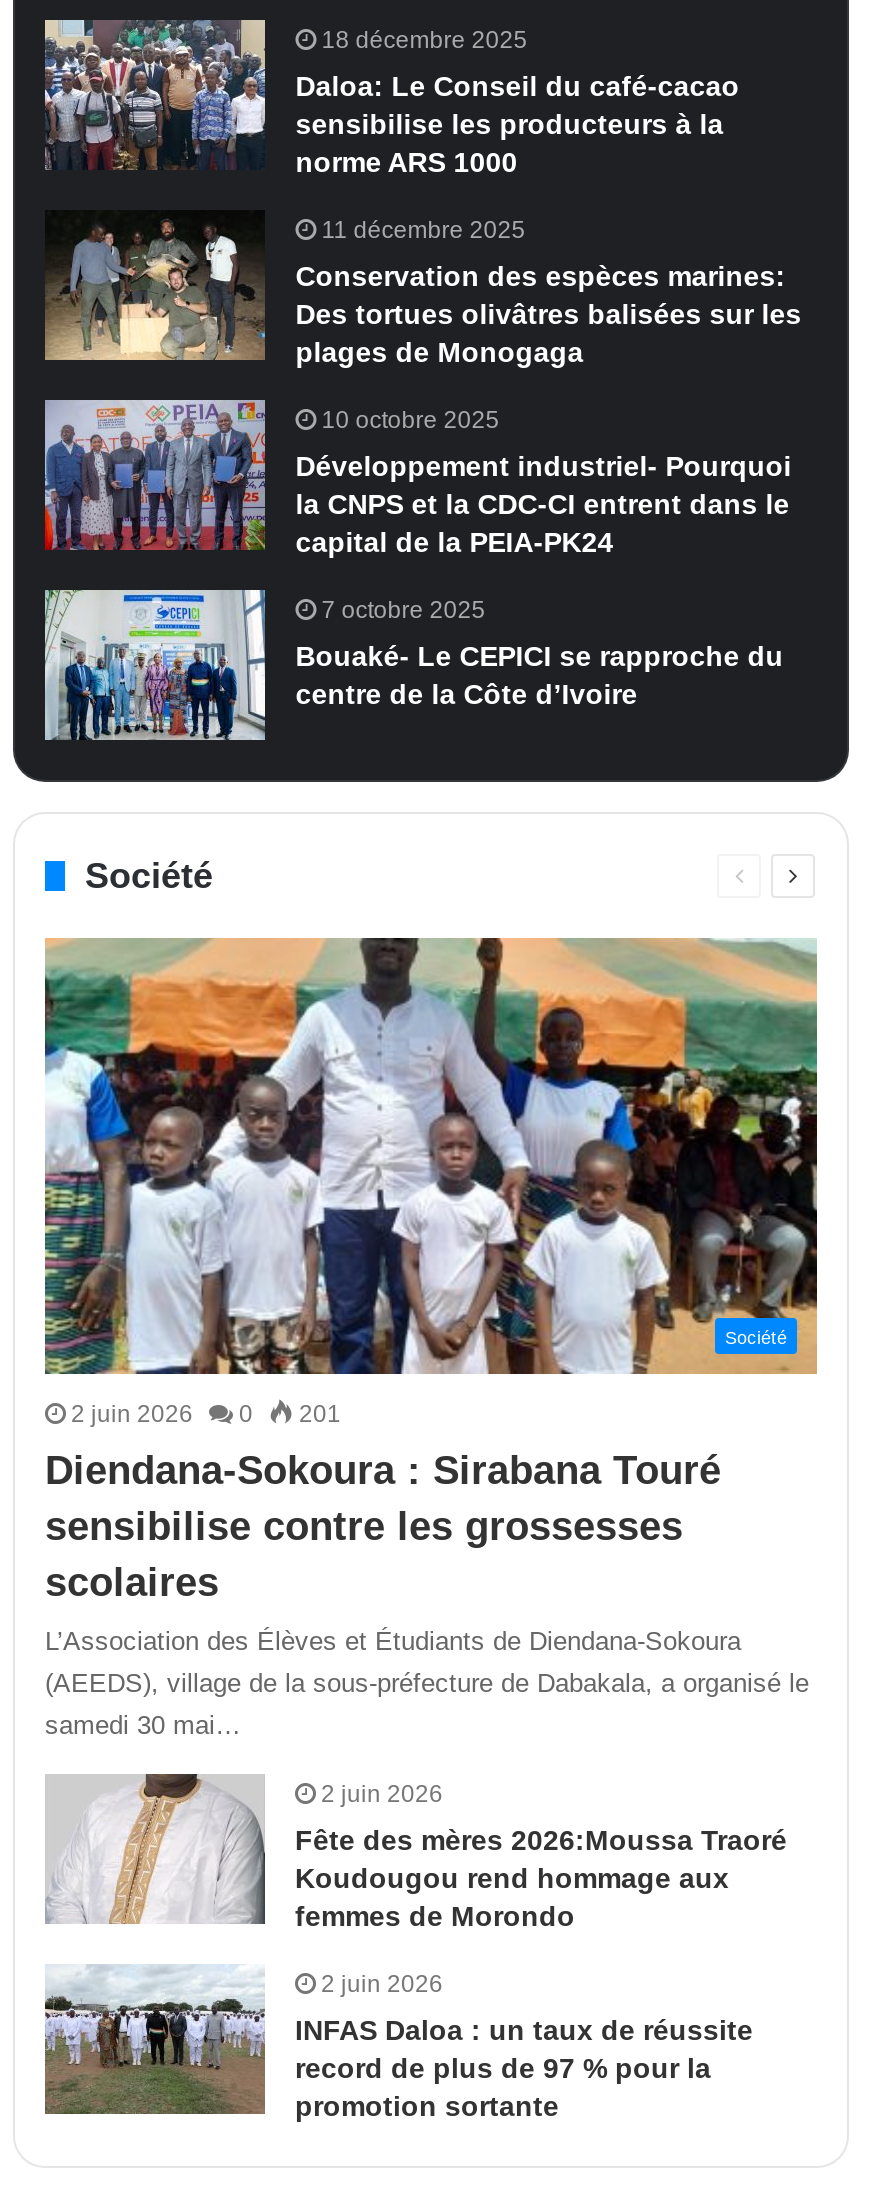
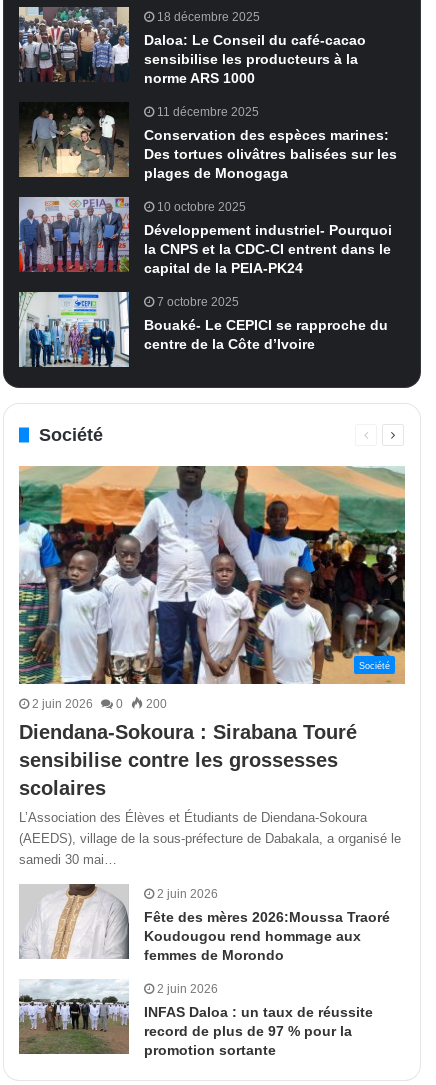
- 2 juin 2026 0 201
+ 2 juin 2026 0 200
